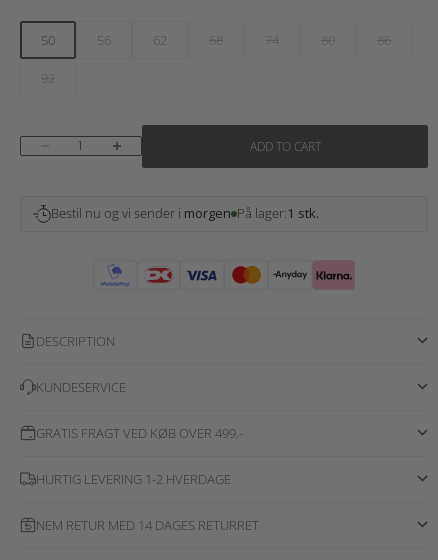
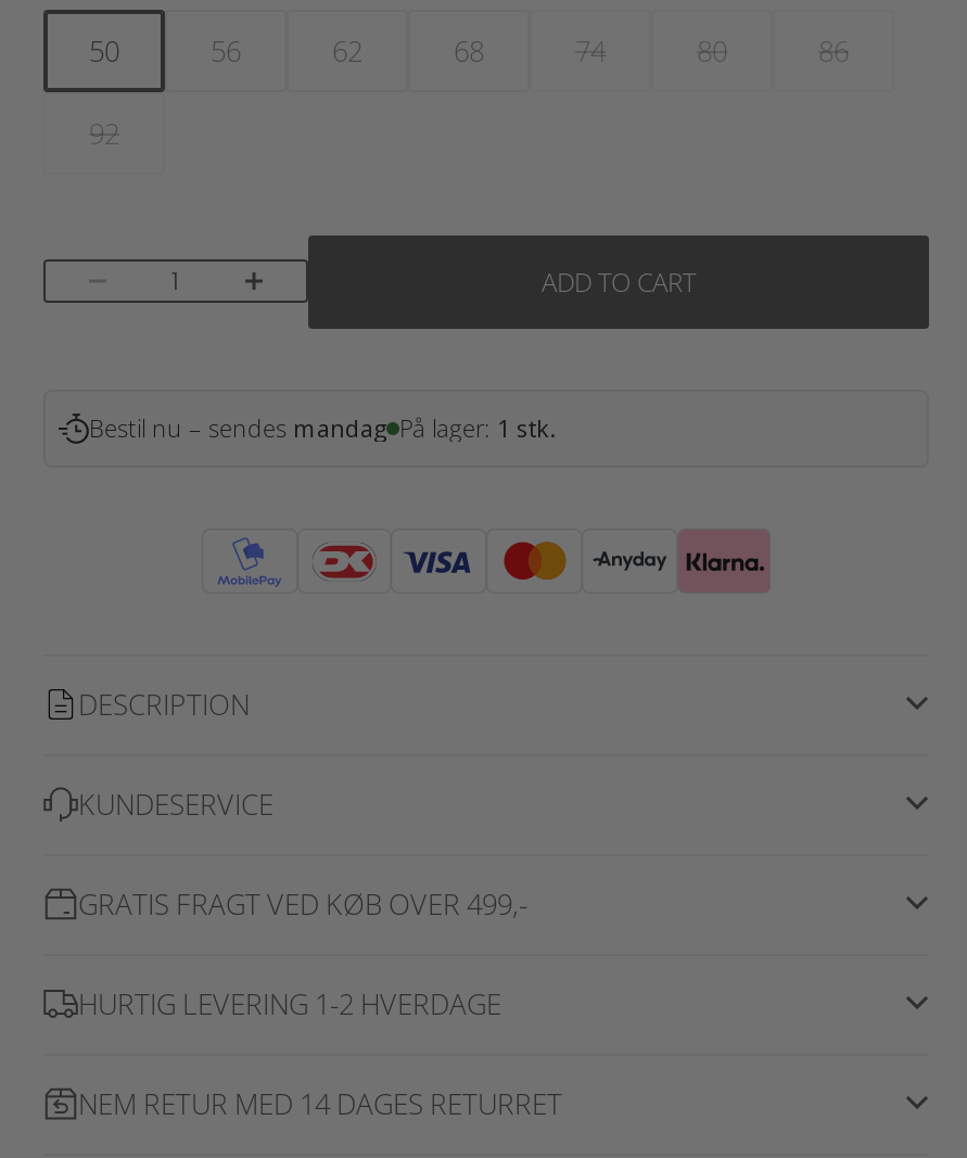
- Bestil nu og vi sender i morgen På lager: 1 stk.
+ Bestil nu – sendes mandag På lager: 1 stk.
